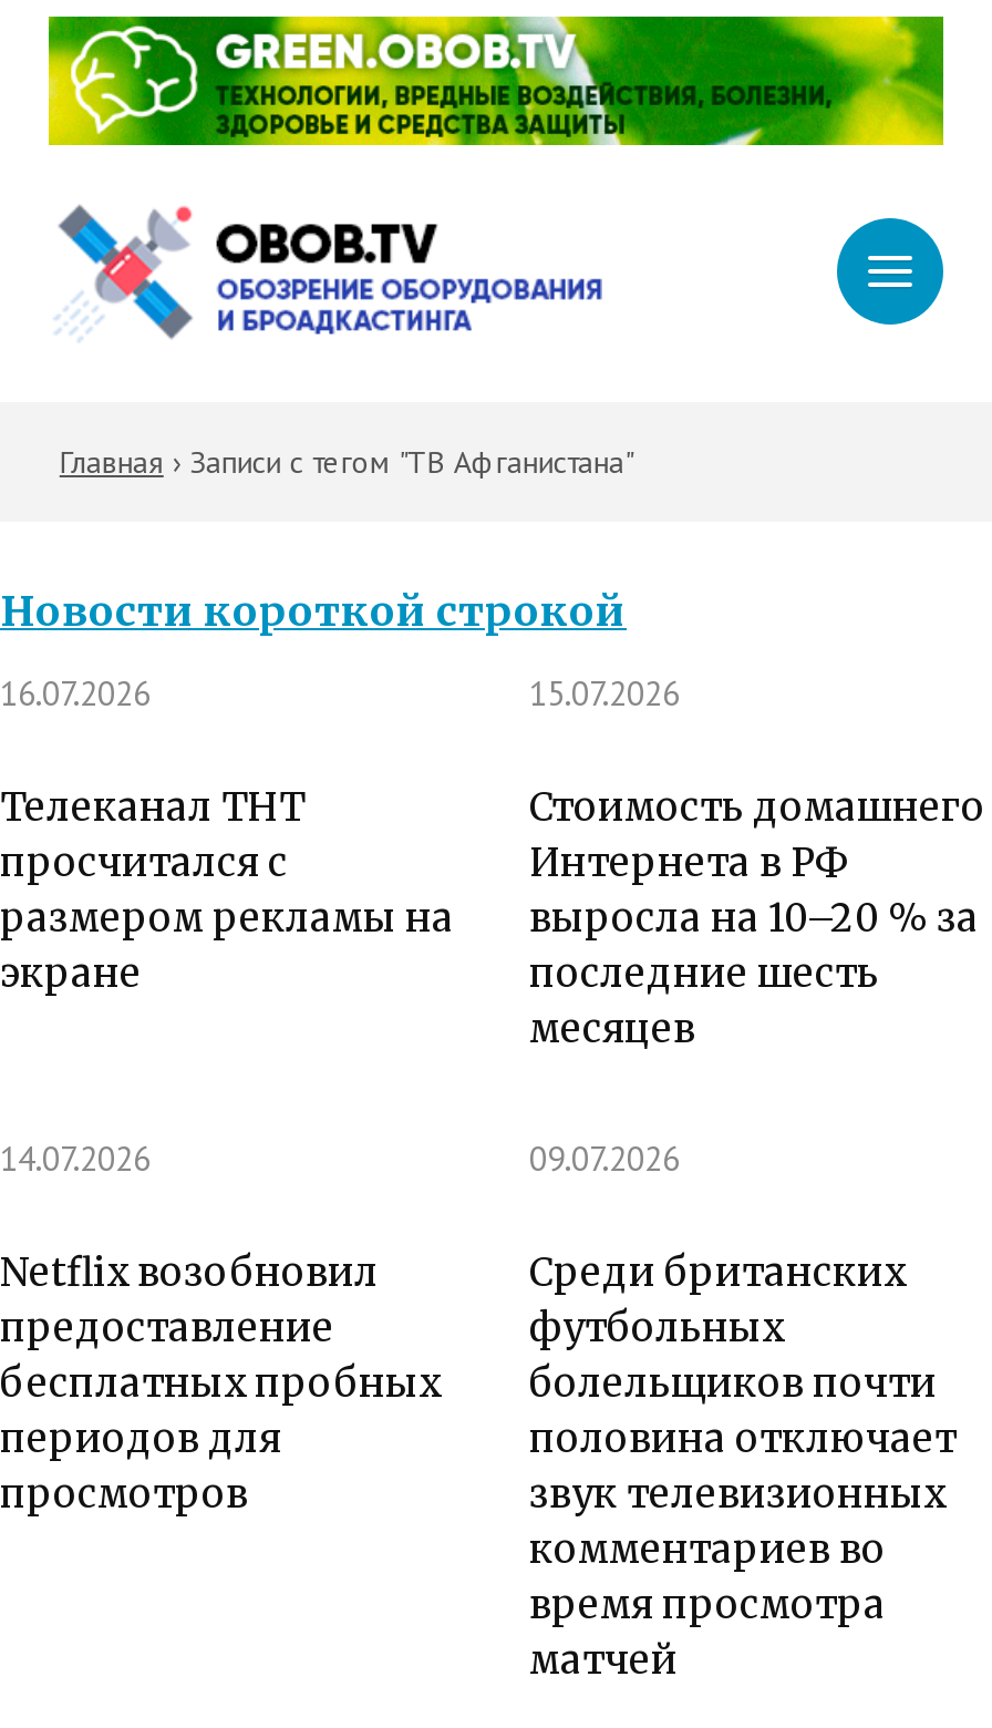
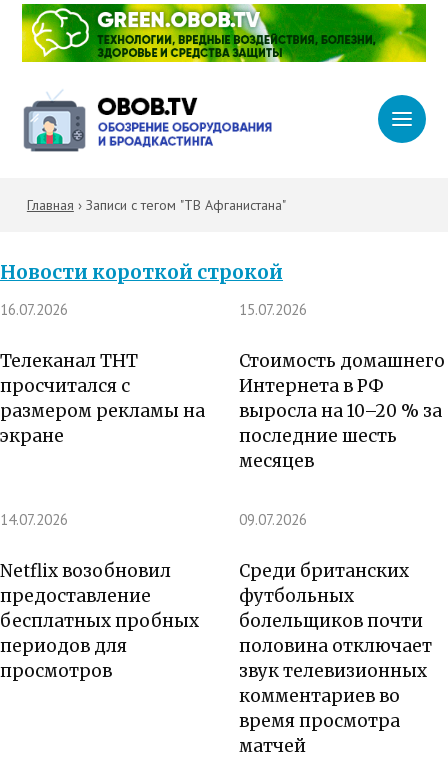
- [image]
+ [image]
